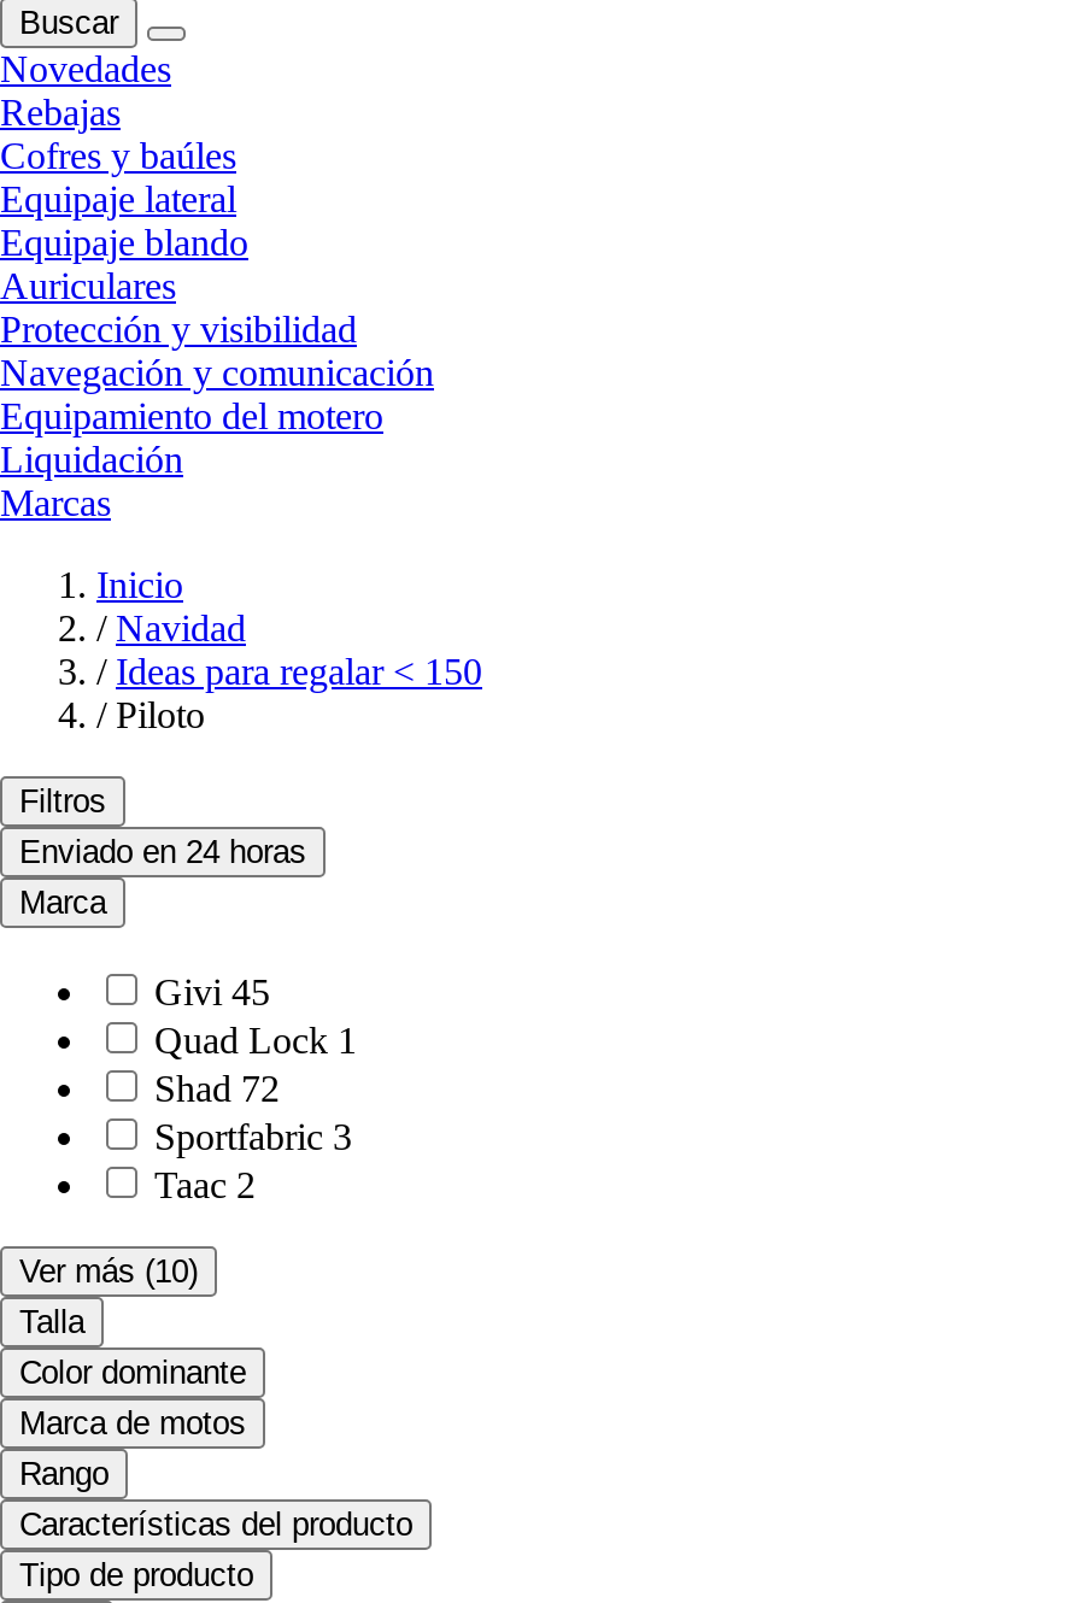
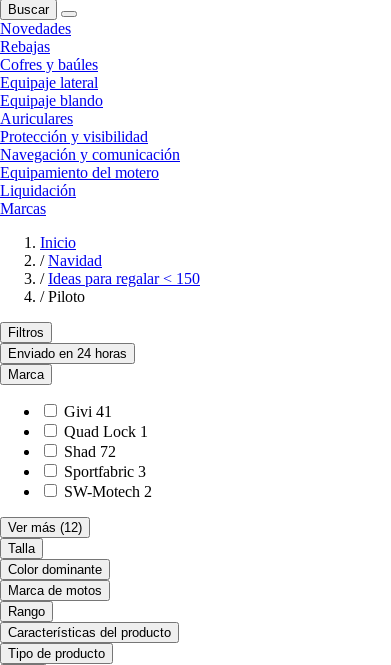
- Givi 45
+ Givi 41

- Taac 2
+ SW-Motech 2

- Ver más (10)
+ Ver más (12)
